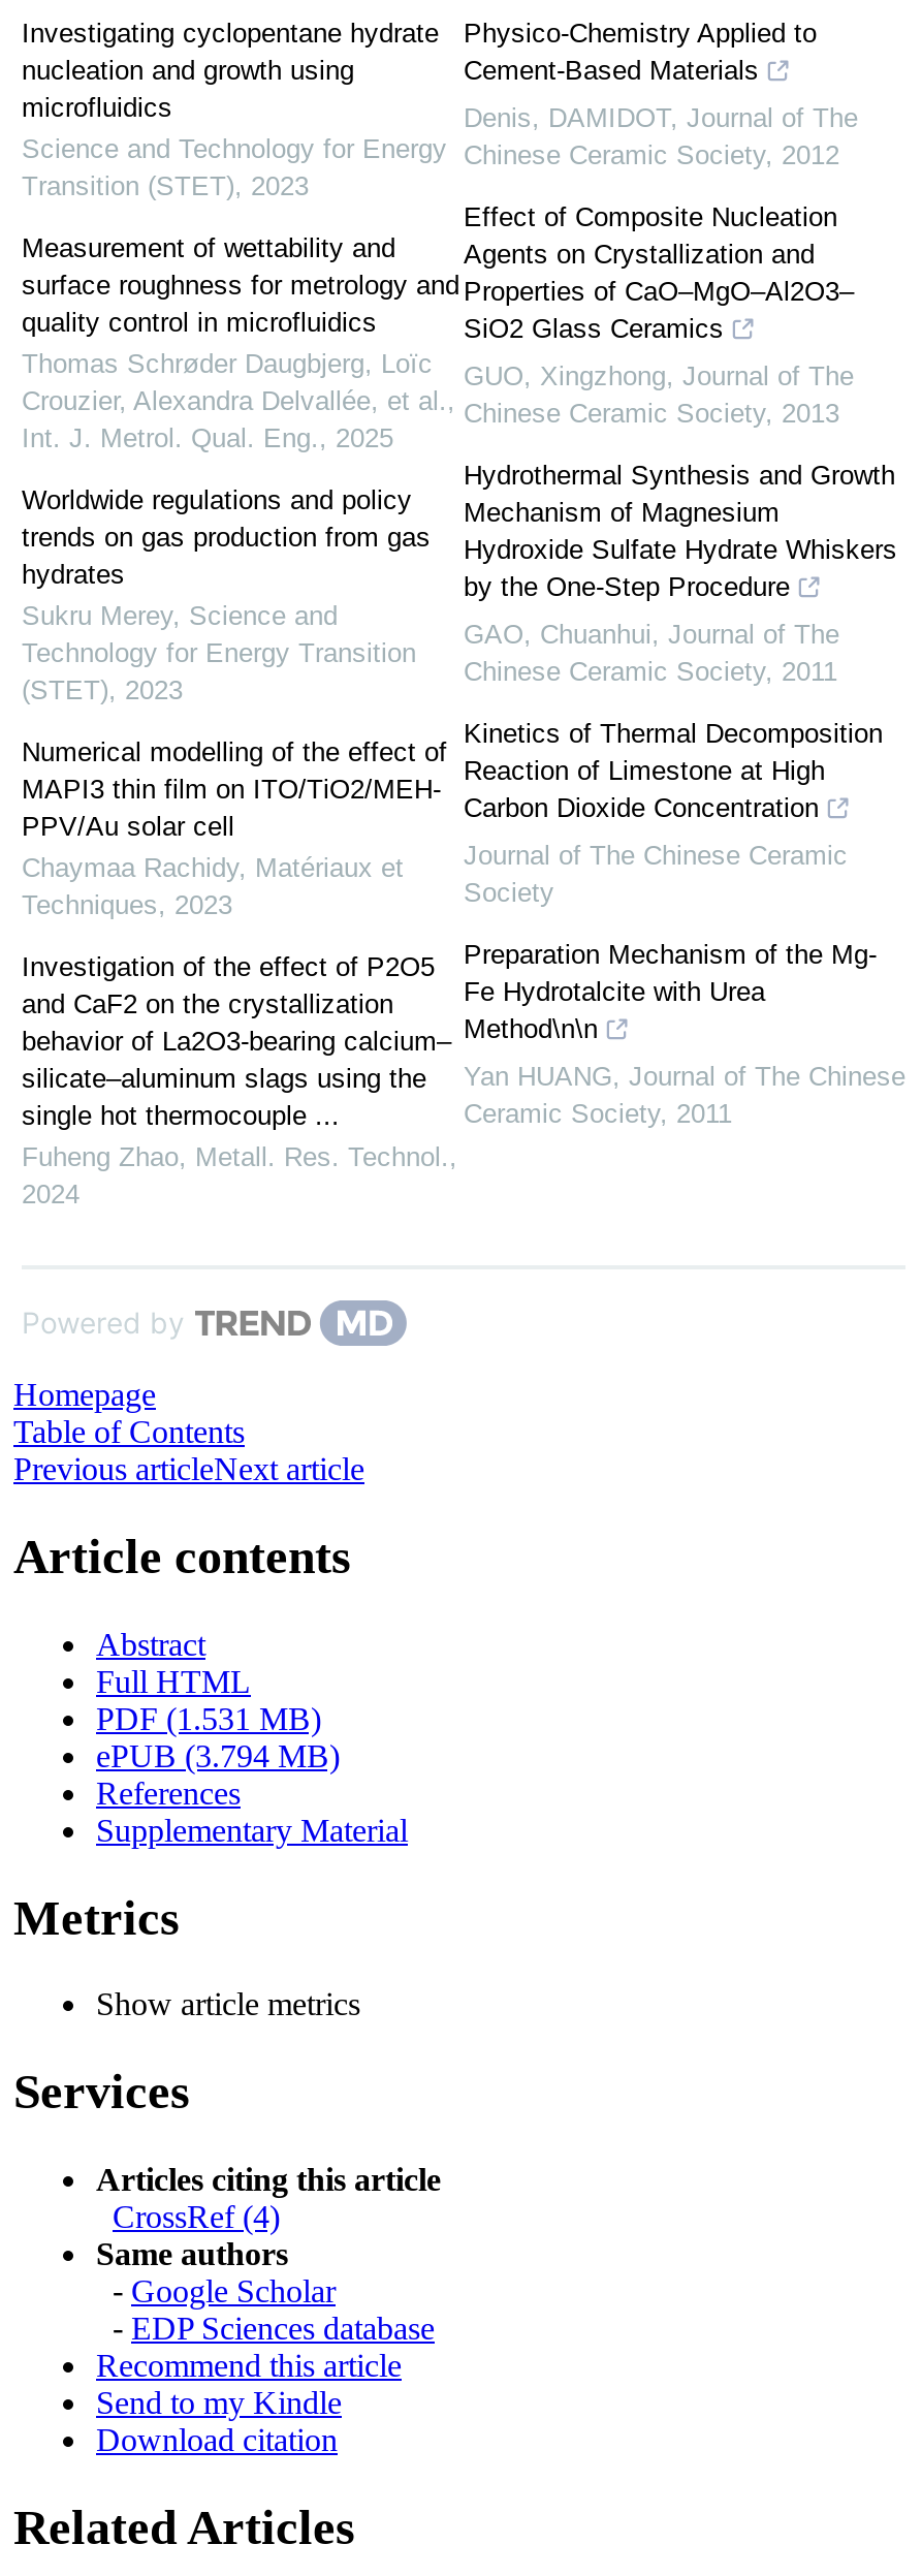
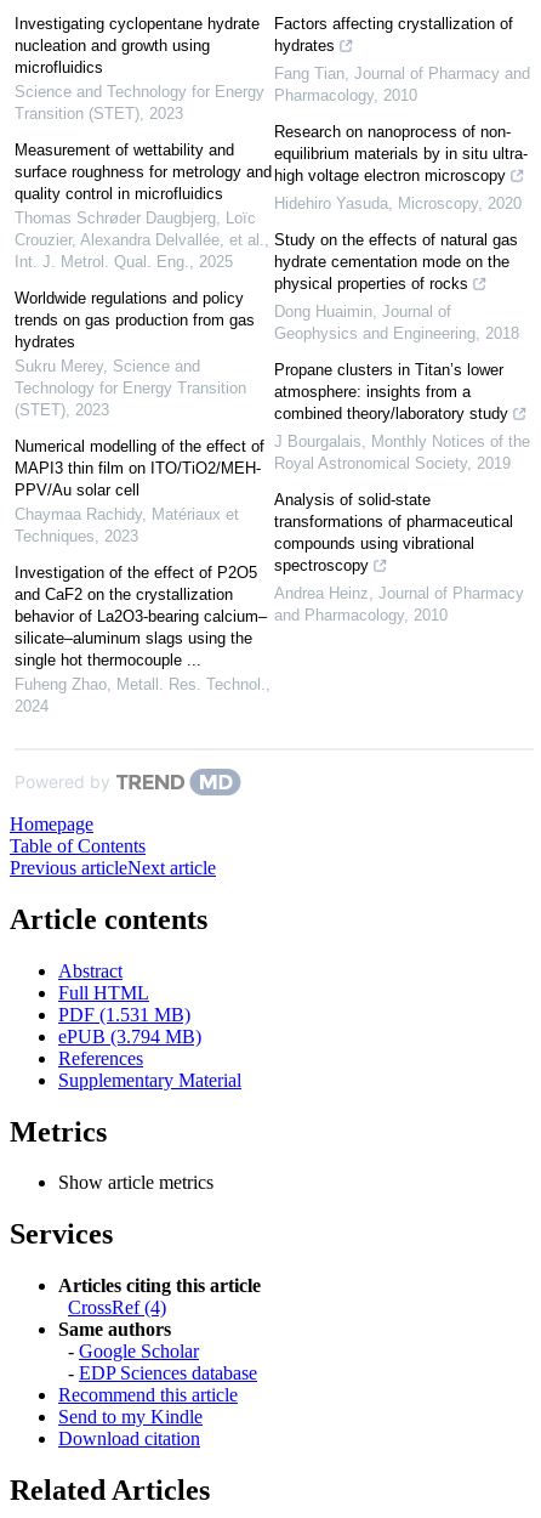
- Physico-Chemistry Applied to
- Cement-Based Materials
+ Factors affecting crystallization of
+ hydrates

- Denis, DAMIDOT, Journal of The
- Chinese Ceramic Society, 2012
+ Fang Tian, Journal of Pharmacy and
+ Pharmacology, 2010

- Effect of Composite Nucleation
- Agents on Crystallization and
- Properties of CaO–MgO–Al2O3–
- SiO2 Glass Ceramics
+ Research on nanoprocess of non-
+ equilibrium materials by in situ ultra-
+ high voltage electron microscopy

- GUO, Xingzhong, Journal of The
- Chinese Ceramic Society, 2013
+ Hidehiro Yasuda, Microscopy, 2020

- Hydrothermal Synthesis and Growth
- Mechanism of Magnesium
- Hydroxide Sulfate Hydrate Whiskers
- by the One-Step Procedure
+ Study on the effects of natural gas
+ hydrate cementation mode on the
+ physical properties of rocks

- GAO, Chuanhui, Journal of The
- Chinese Ceramic Society, 2011
+ Dong Huaimin, Journal of
+ Geophysics and Engineering, 2018

- Kinetics of Thermal Decomposition
- Reaction of Limestone at High
- Carbon Dioxide Concentration
+ Propane clusters in Titan’s lower
+ atmosphere: insights from a
+ combined theory/laboratory study

- Journal of The Chinese Ceramic
- Society
+ J Bourgalais, Monthly Notices of the
+ Royal Astronomical Society, 2019

- Preparation Mechanism of the Mg-
- Fe Hydrotalcite with Urea
- Method\n\n
+ Analysis of solid-state
+ transformations of pharmaceutical
+ compounds using vibrational
+ spectroscopy

- Yan HUANG, Journal of The Chinese
- Ceramic Society, 2011
+ Andrea Heinz, Journal of Pharmacy
+ and Pharmacology, 2010
